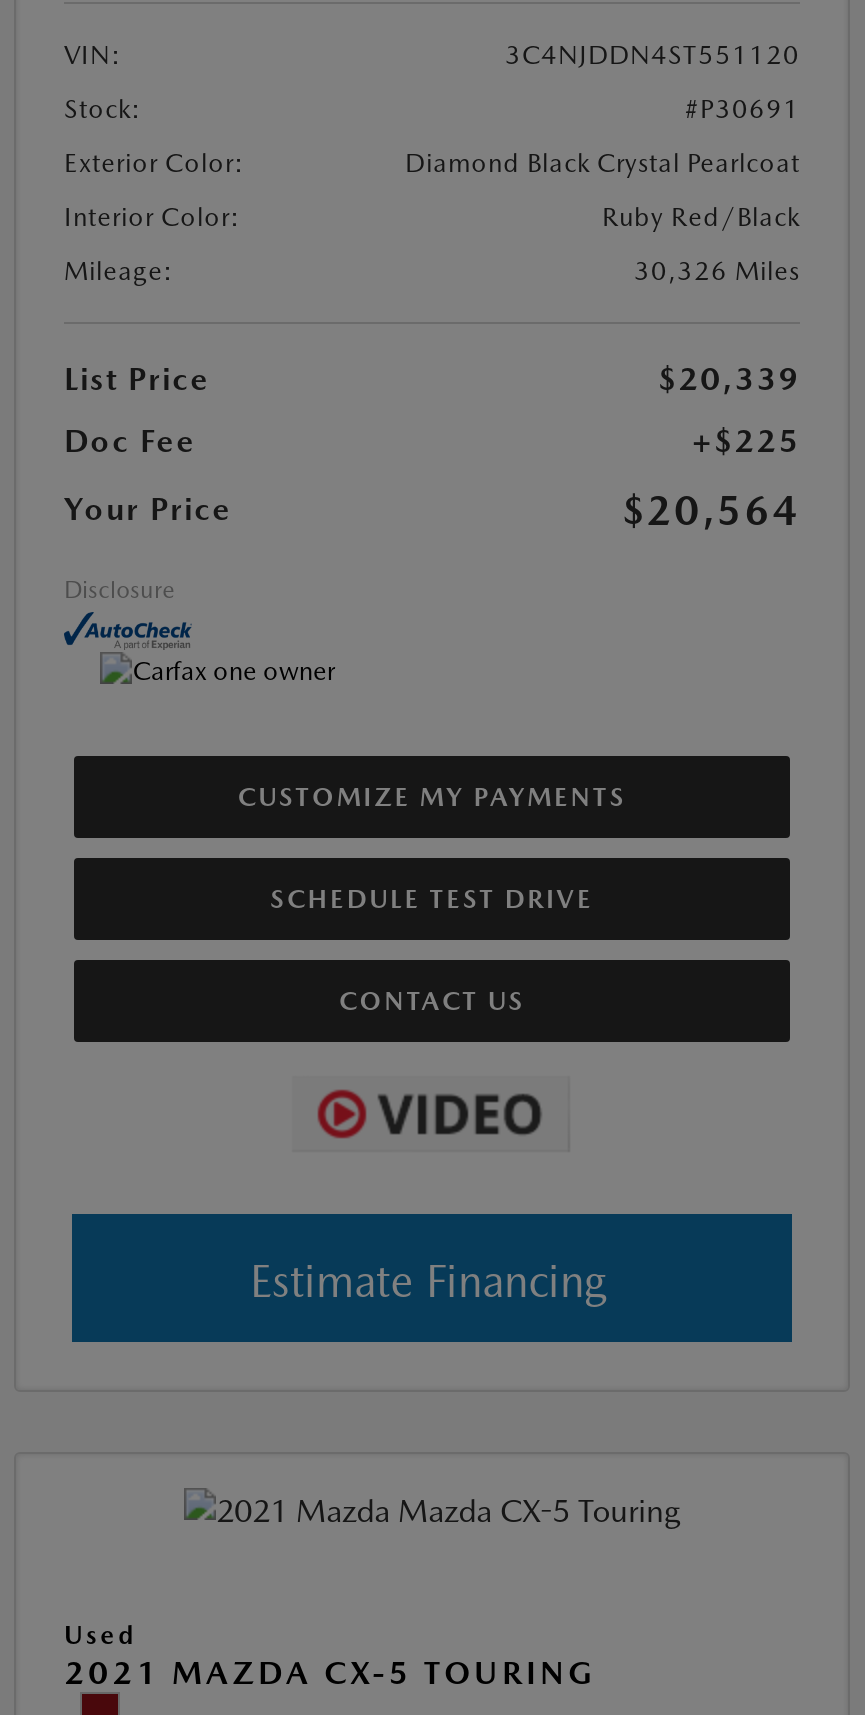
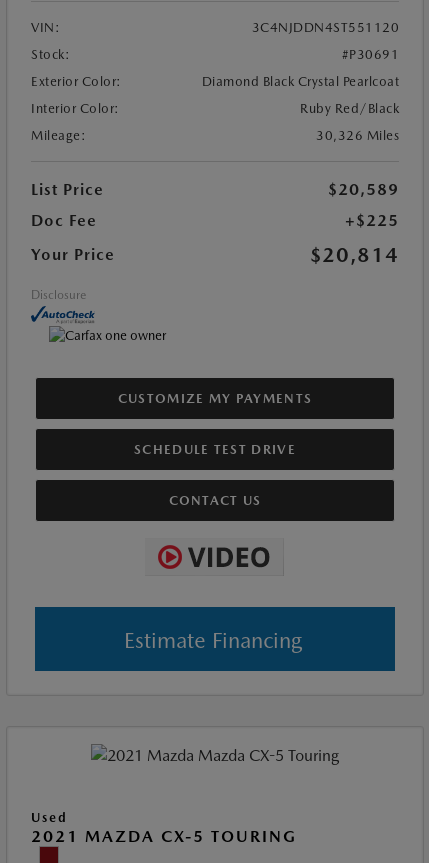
- $20,339
+ $20,589

- $20,564
+ $20,814
